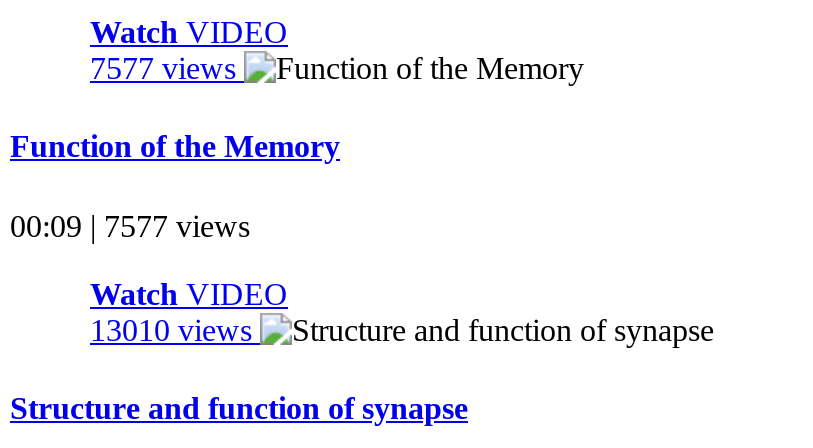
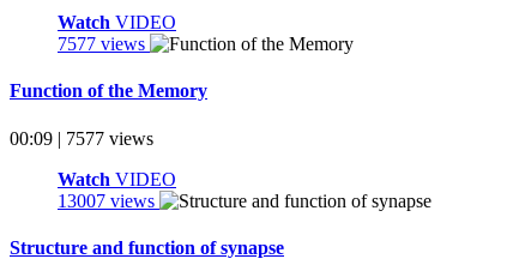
- 13010 views
+ 13007 views
